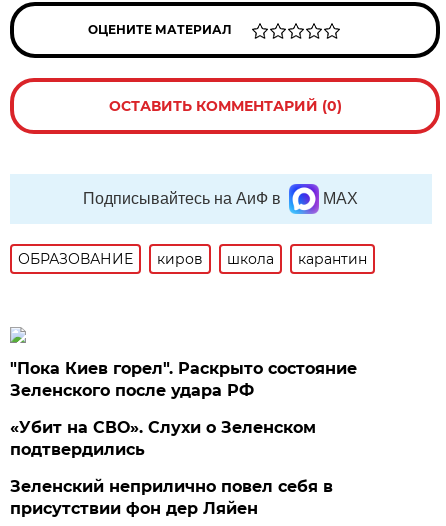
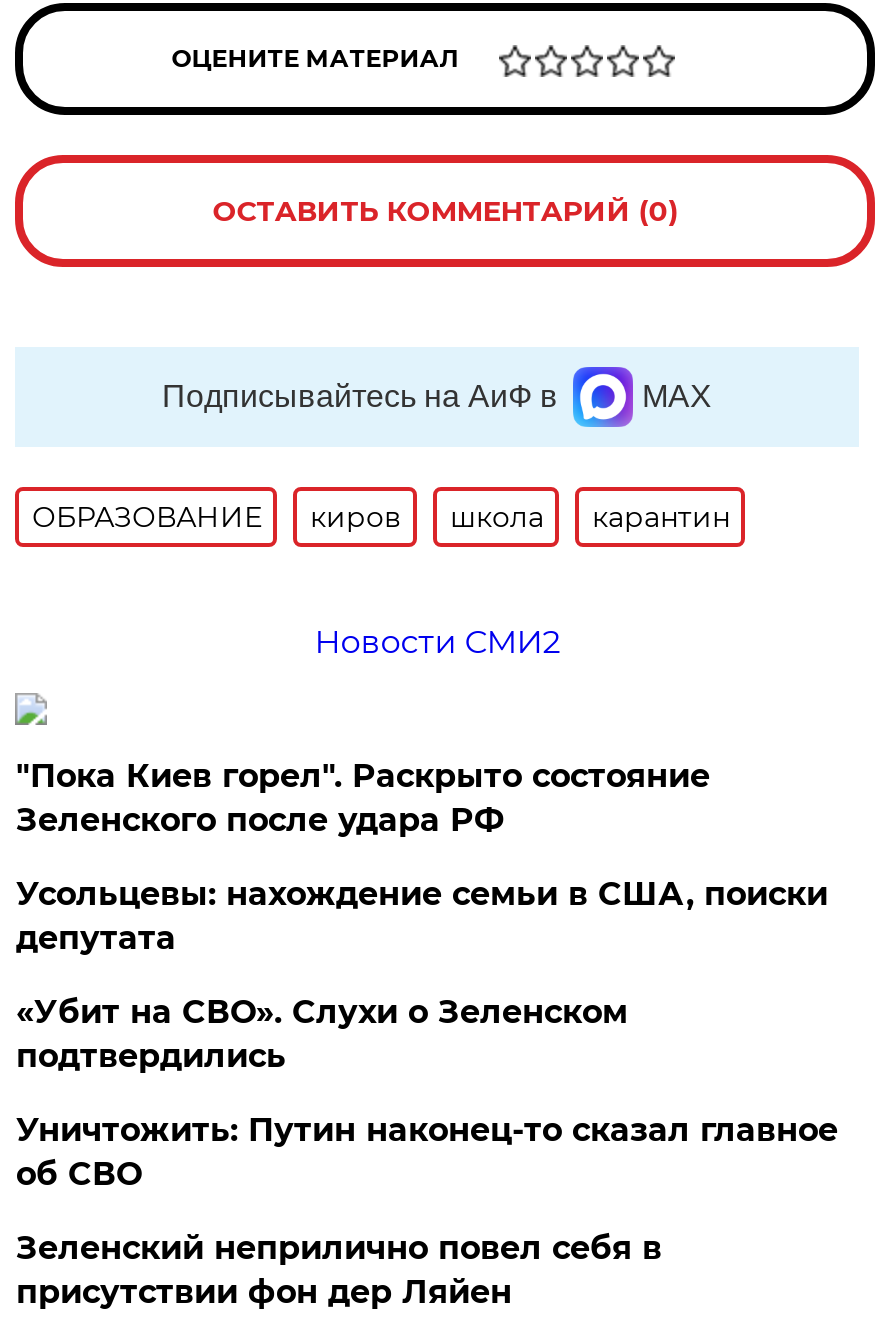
+ Новости СМИ2

+ Усольцевы: нахождение семьи в США, поиски
+ депутата

+ Уничтожить: Путин наконец-то сказал главное
+ об СВО
